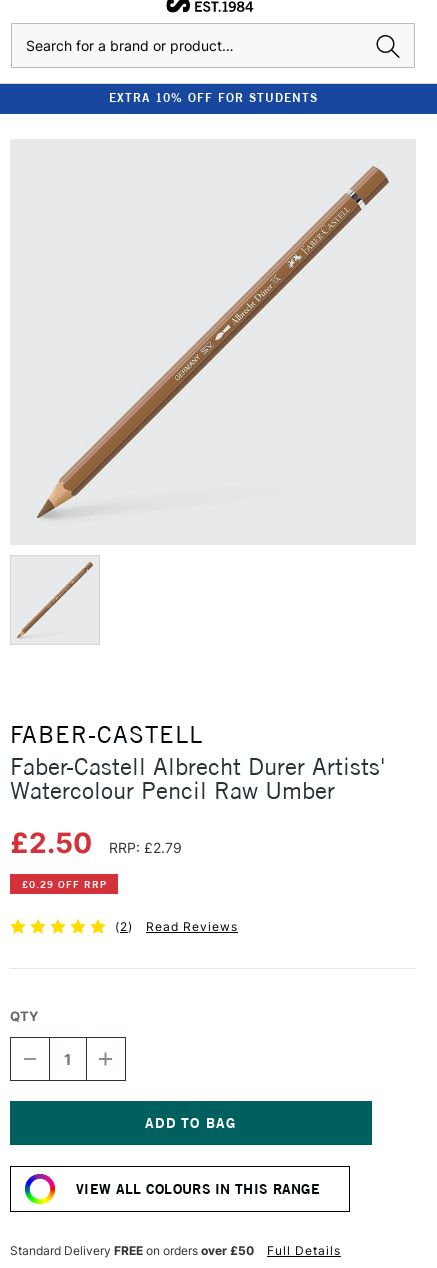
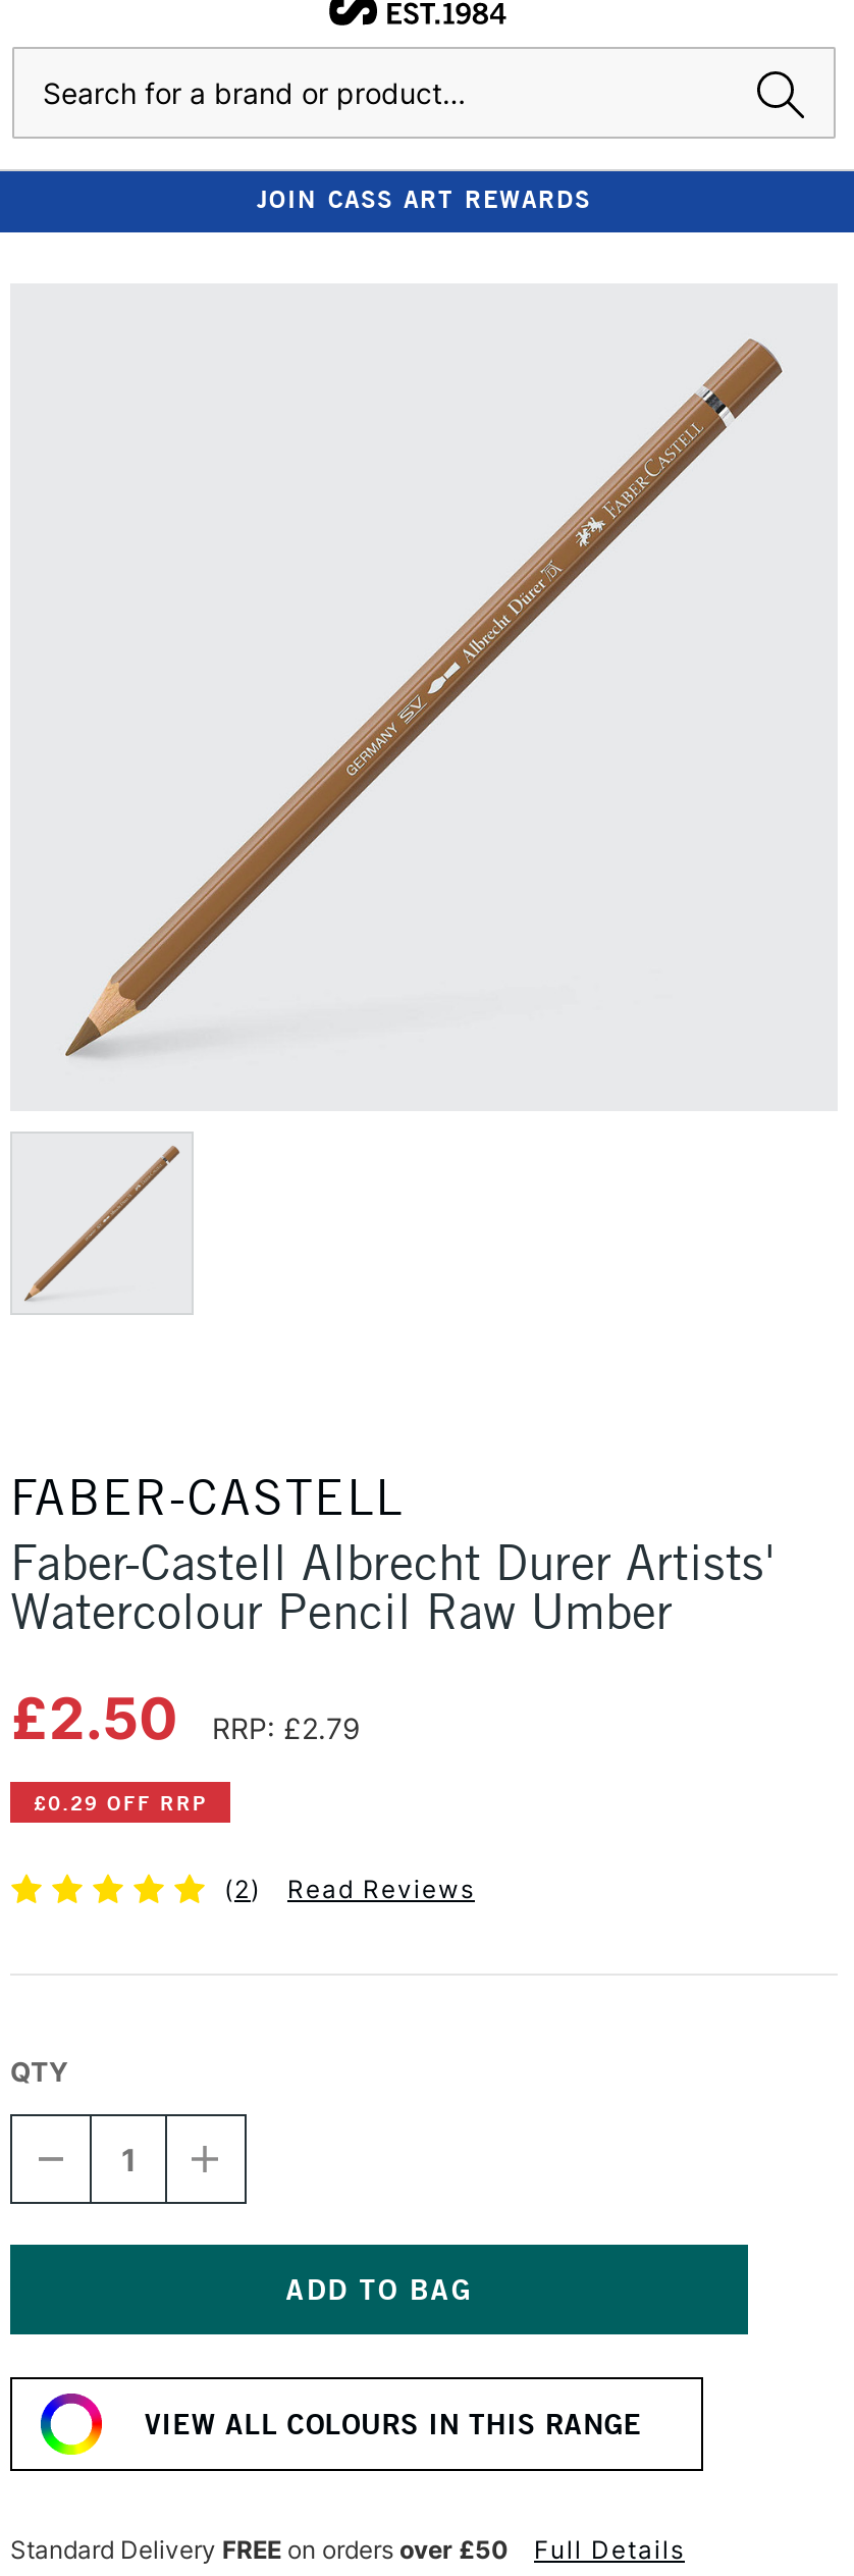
- EXTRA 10% OFF FOR STUDENTS
+ JOIN CASS ART REWARDS
